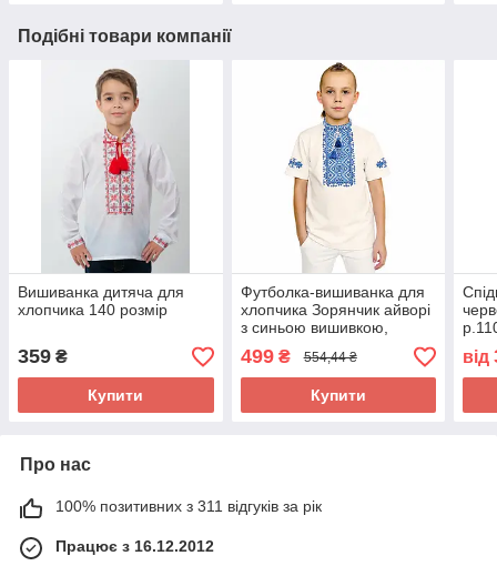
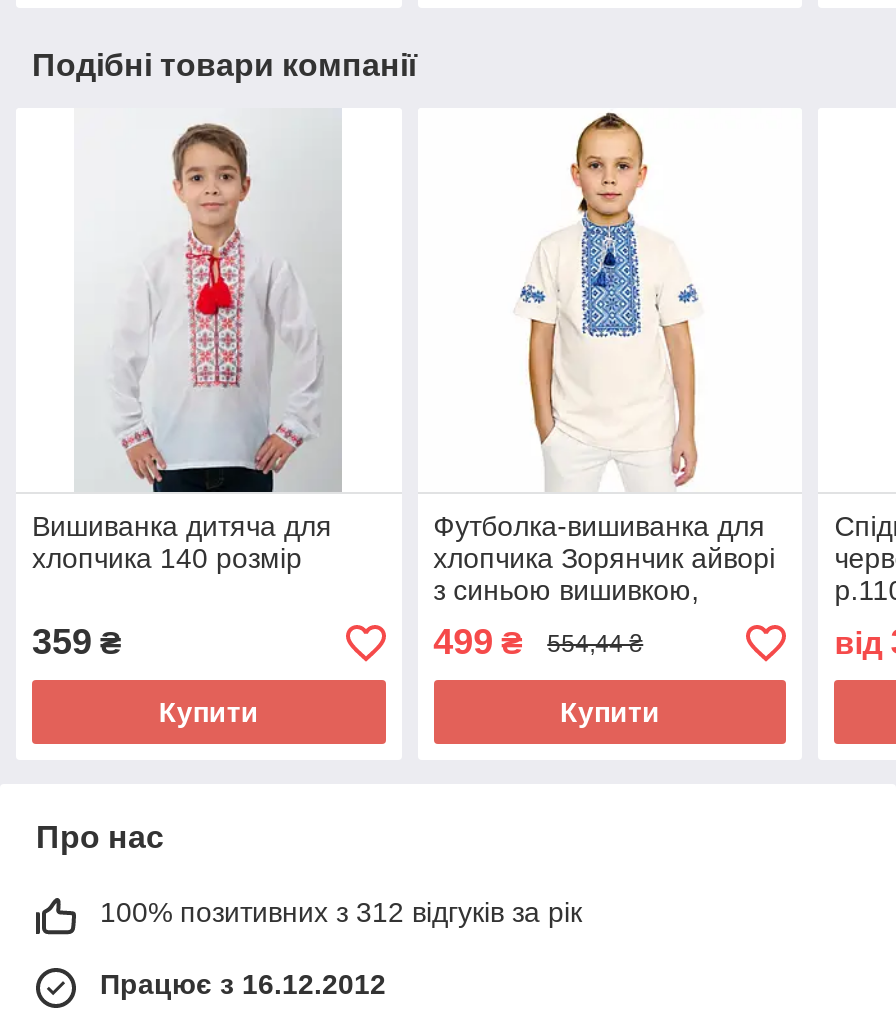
- 100% позитивних з 311 відгуків за рік
+ 100% позитивних з 312 відгуків за рік
